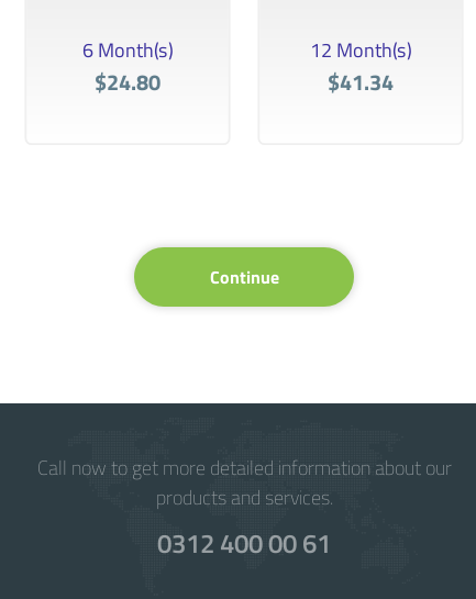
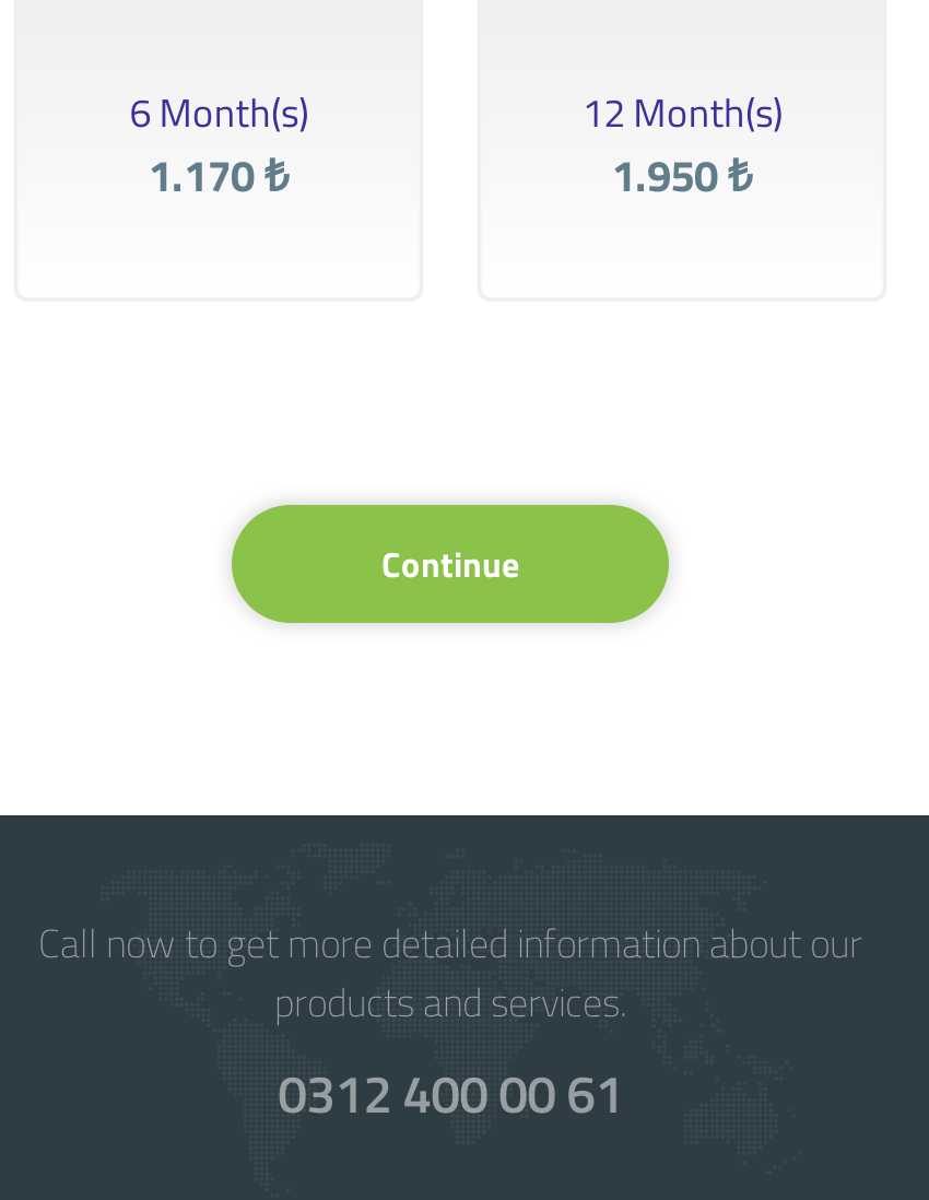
- $24.80
+ 1.170 ₺

- $41.34
+ 1.950 ₺
